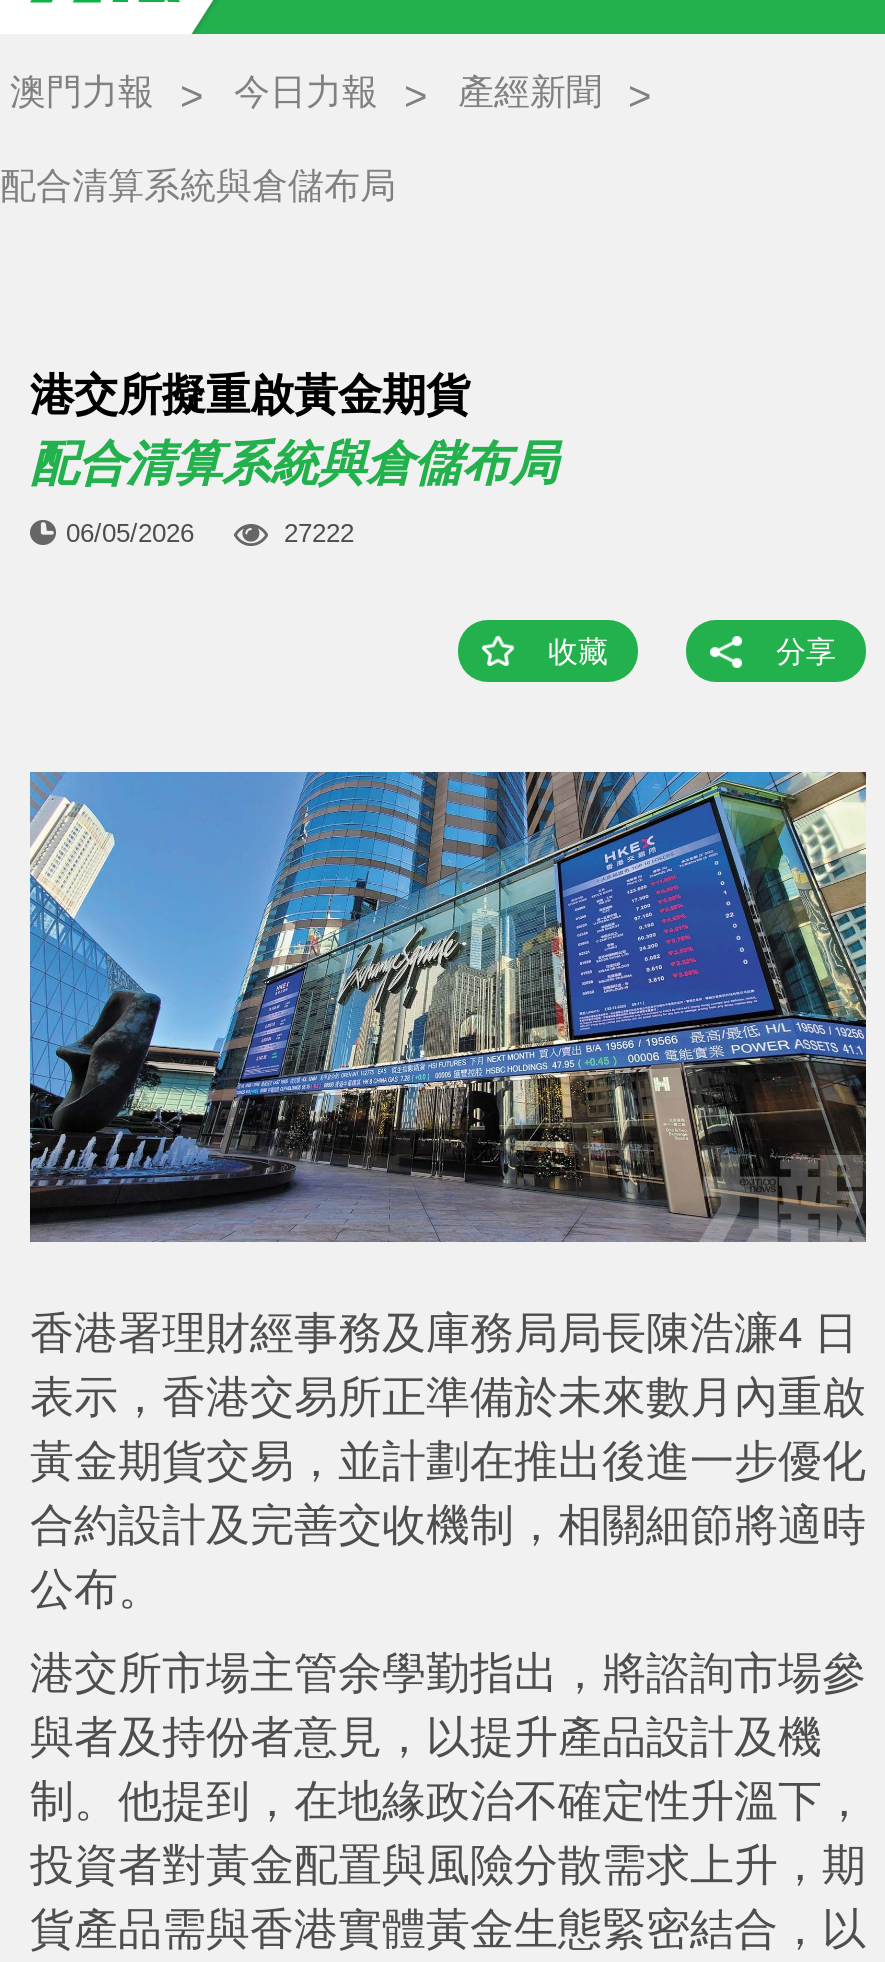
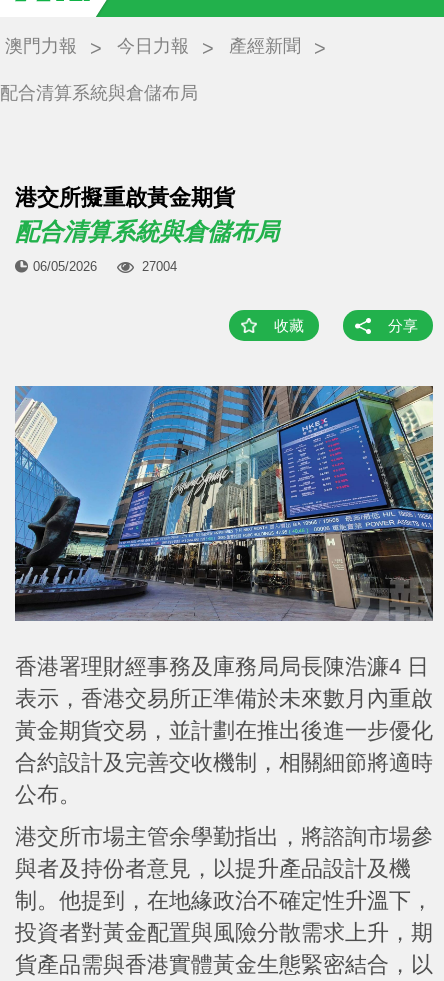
- 27222
+ 27004
